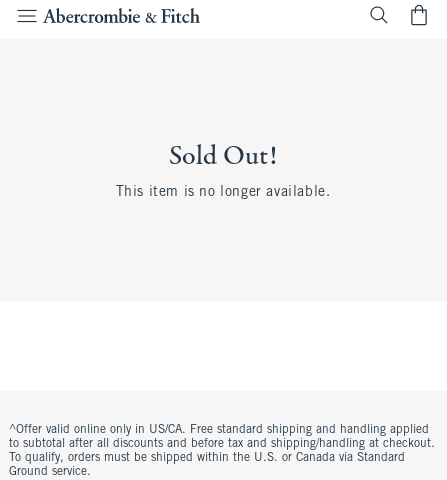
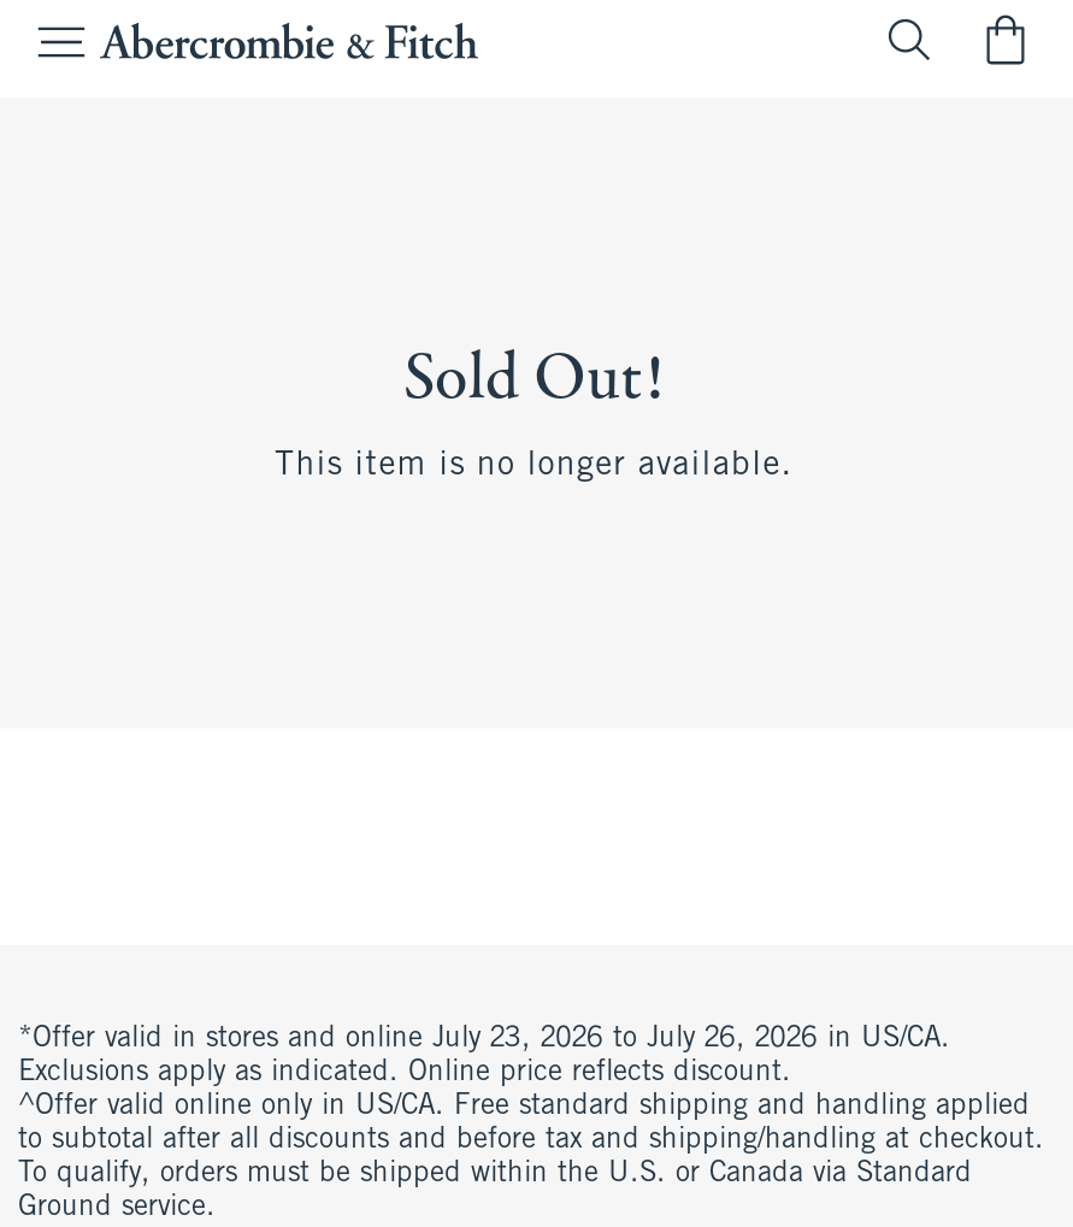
+ *Offer valid in stores and online July 23, 2026 to July 26, 2026 in US/CA.
+ Exclusions apply as indicated. Online price reflects discount.
